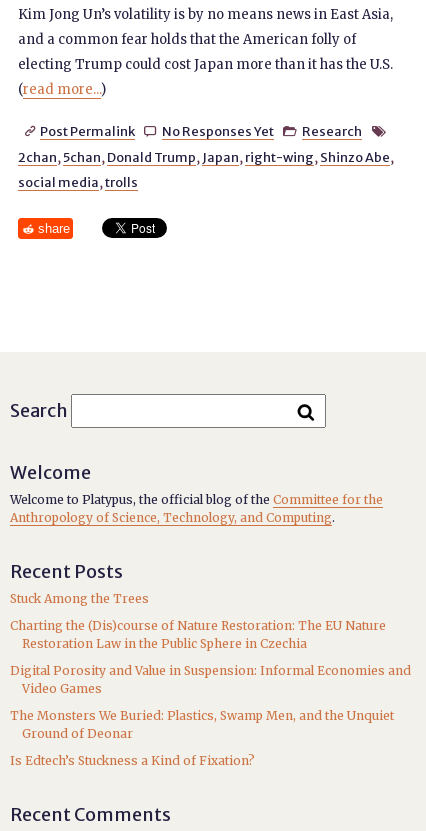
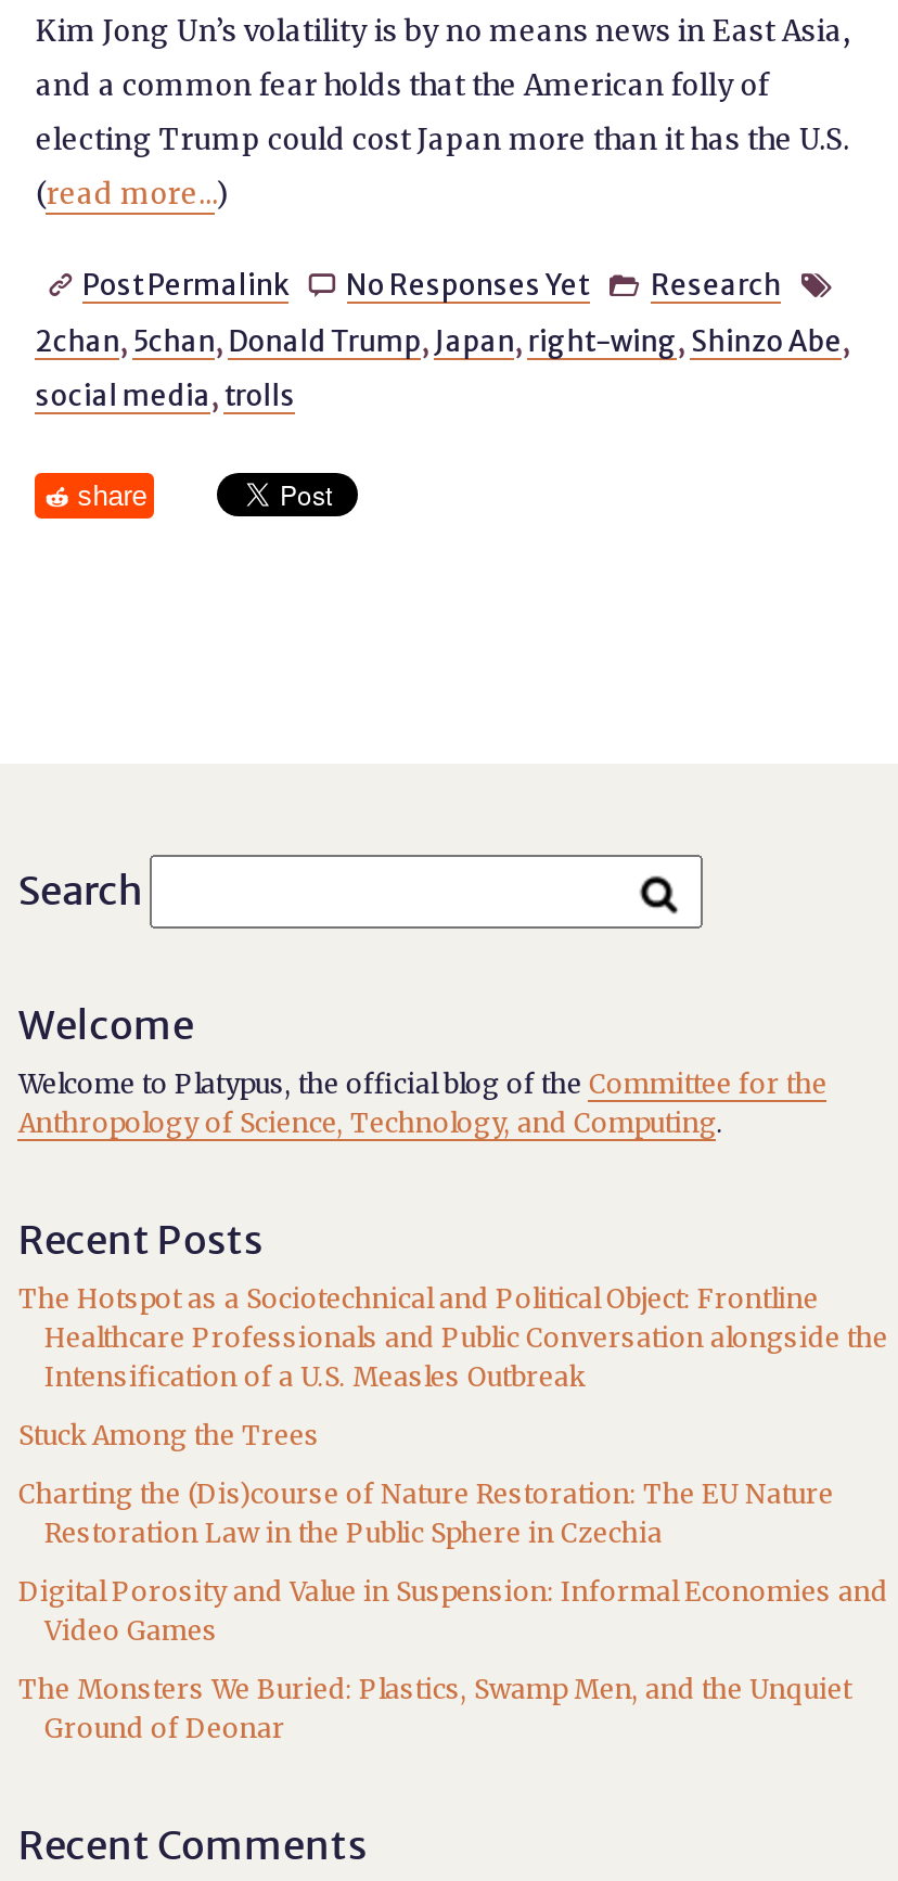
+ The Hotspot as a Sociotechnical and Political Object: Frontline
+ Healthcare Professionals and Public Conversation alongside the
+ Intensification of a U.S. Measles Outbreak

moved down: Stuck Among the Trees | Charting the (Dis)course of Nature Restoration: The EU Nature | Restoration Law in the Public Sphere in Czechia | Digital Porosity and Value in Suspension: Informal Economies and | Video Games | The Monsters We Buried: Plastics, Swamp Men, and the Unquiet | Ground of Deonar

- Is Edtech’s Stuckness a Kind of Fixation?
